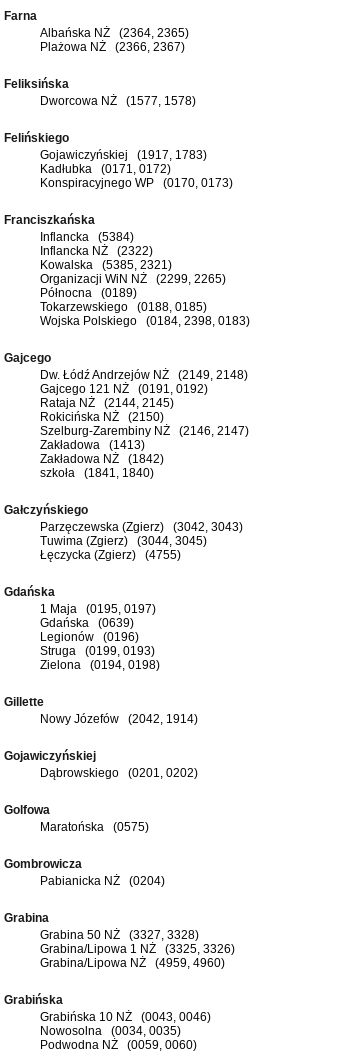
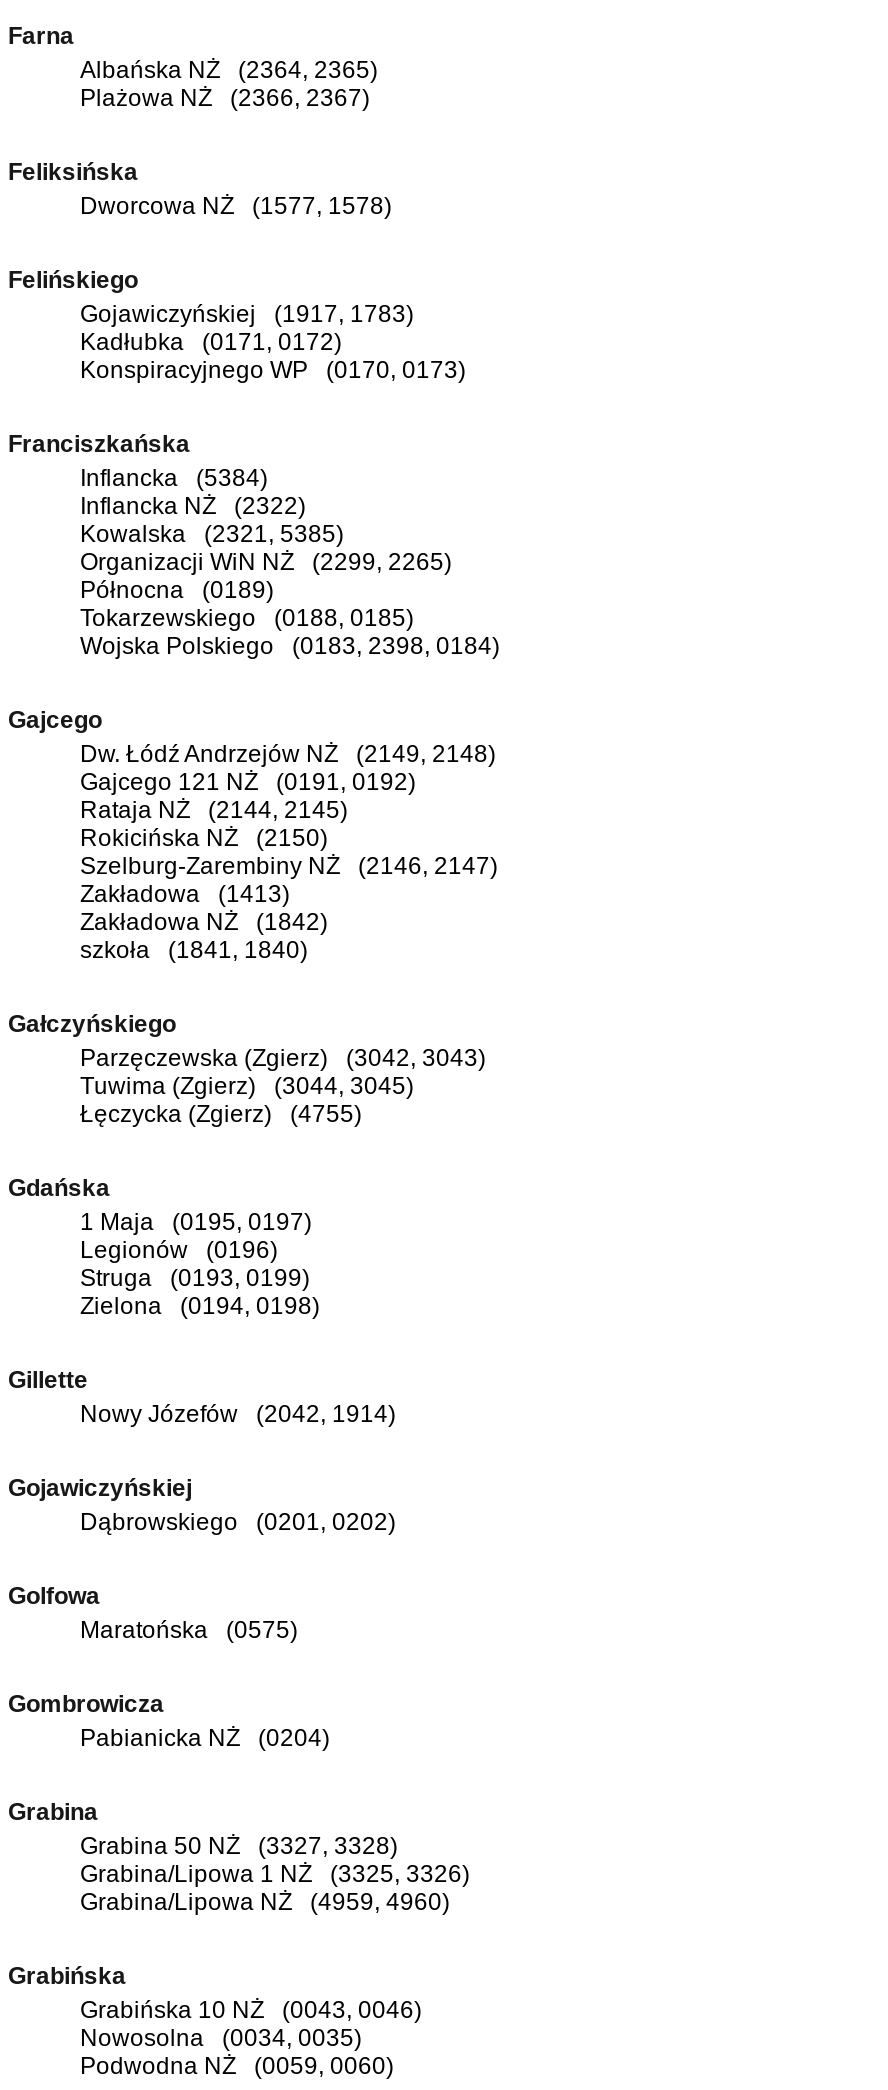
- Kowalska (5385, 2321)
+ Kowalska (2321, 5385)

- Wojska Polskiego (0184, 2398, 0183)
+ Wojska Polskiego (0183, 2398, 0184)

- Gdańska (0639)

- Struga (0199, 0193)
+ Struga (0193, 0199)
